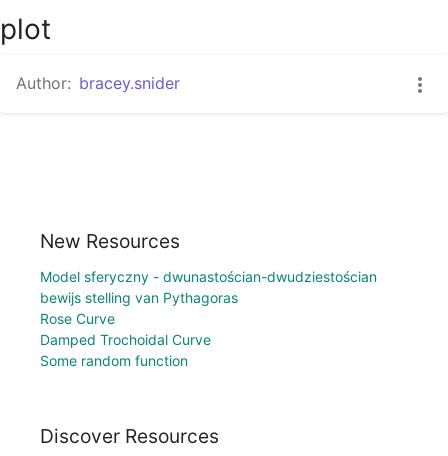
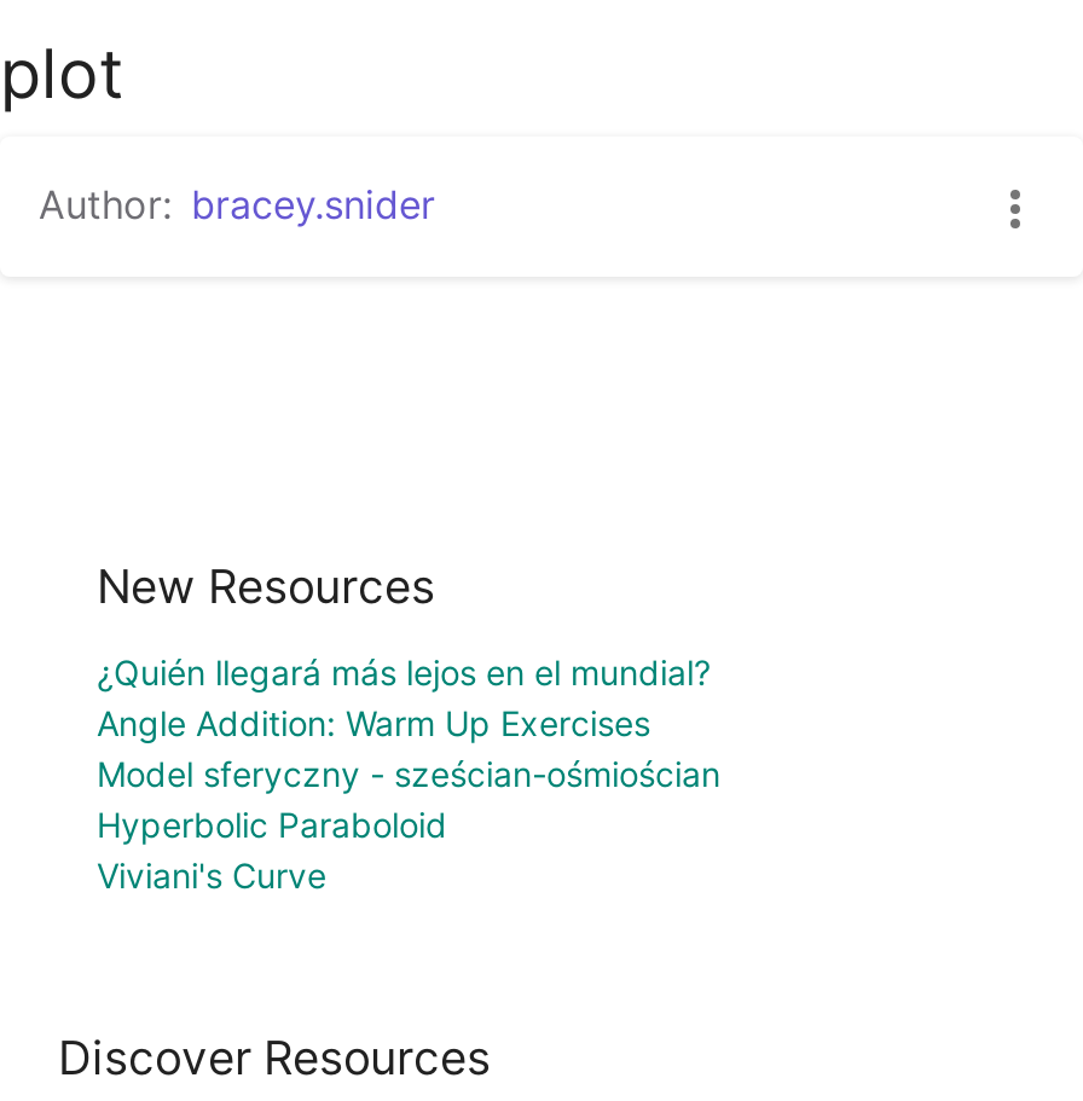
- Model sferyczny - dwunastościan-dwudziestościan
- bewijs stelling van Pythagoras
- Rose Curve
- Damped Trochoidal Curve
- Some random function
+ ¿Quién llegará más lejos en el mundial?
+ Angle Addition: Warm Up Exercises
+ Model sferyczny - sześcian-ośmiościan
+ Hyperbolic Paraboloid
+ Viviani's Curve
